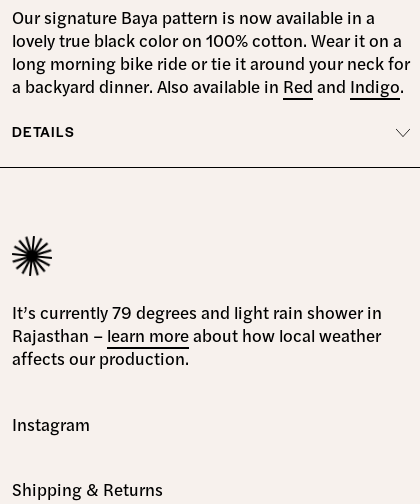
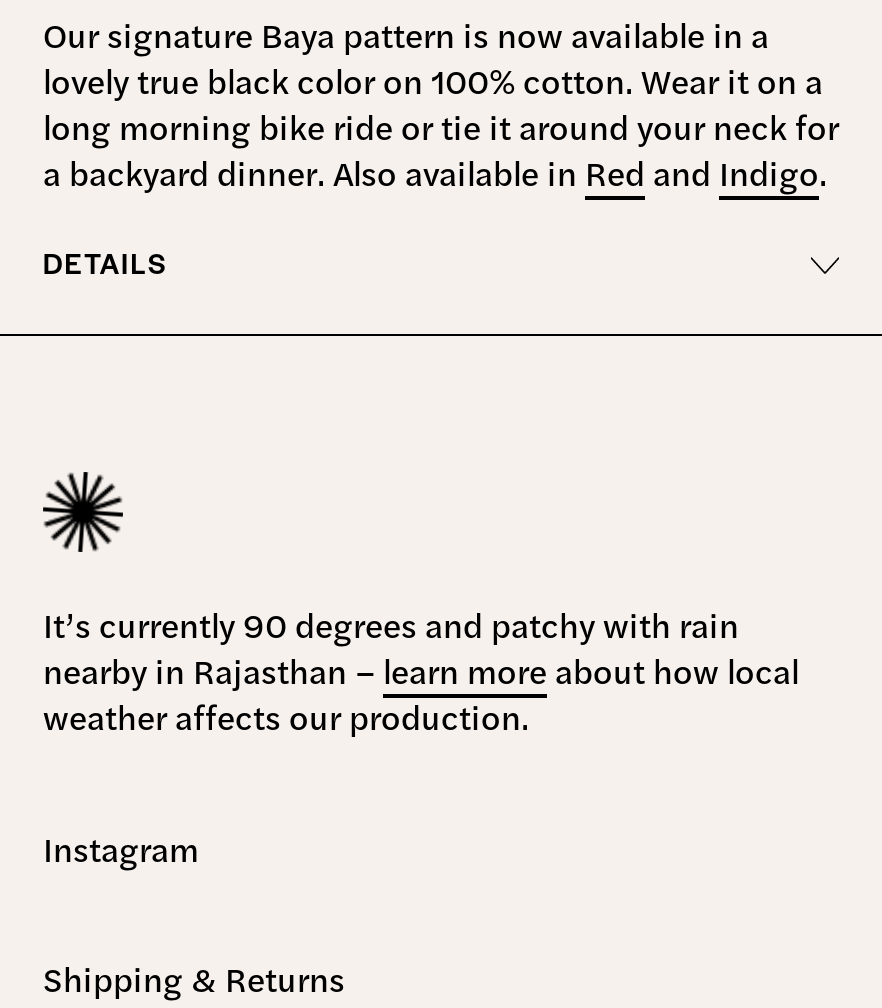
- It’s currently 79 degrees and light rain shower in
- Rajasthan – learn more about how local weather
- affects our production.
+ It’s currently 90 degrees and patchy with rain
+ nearby in Rajasthan – learn more about how local
+ weather affects our production.
